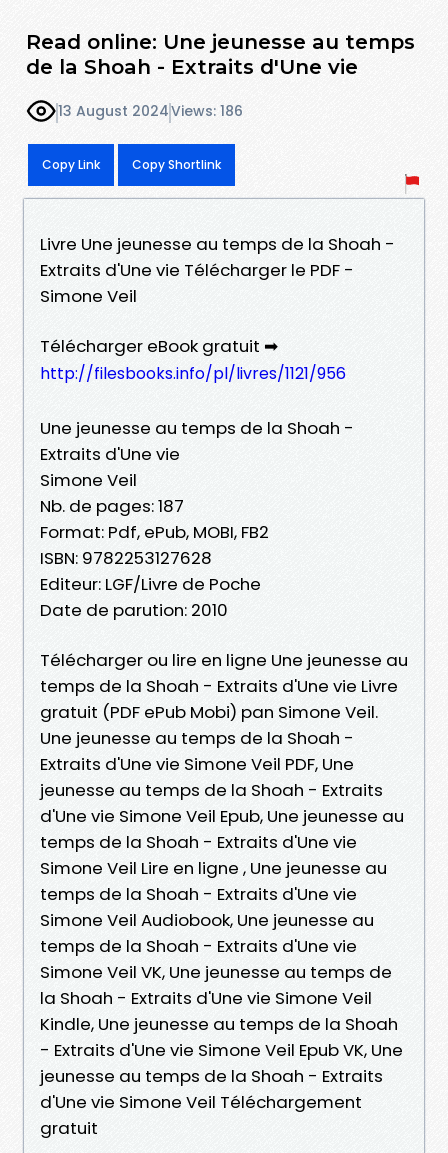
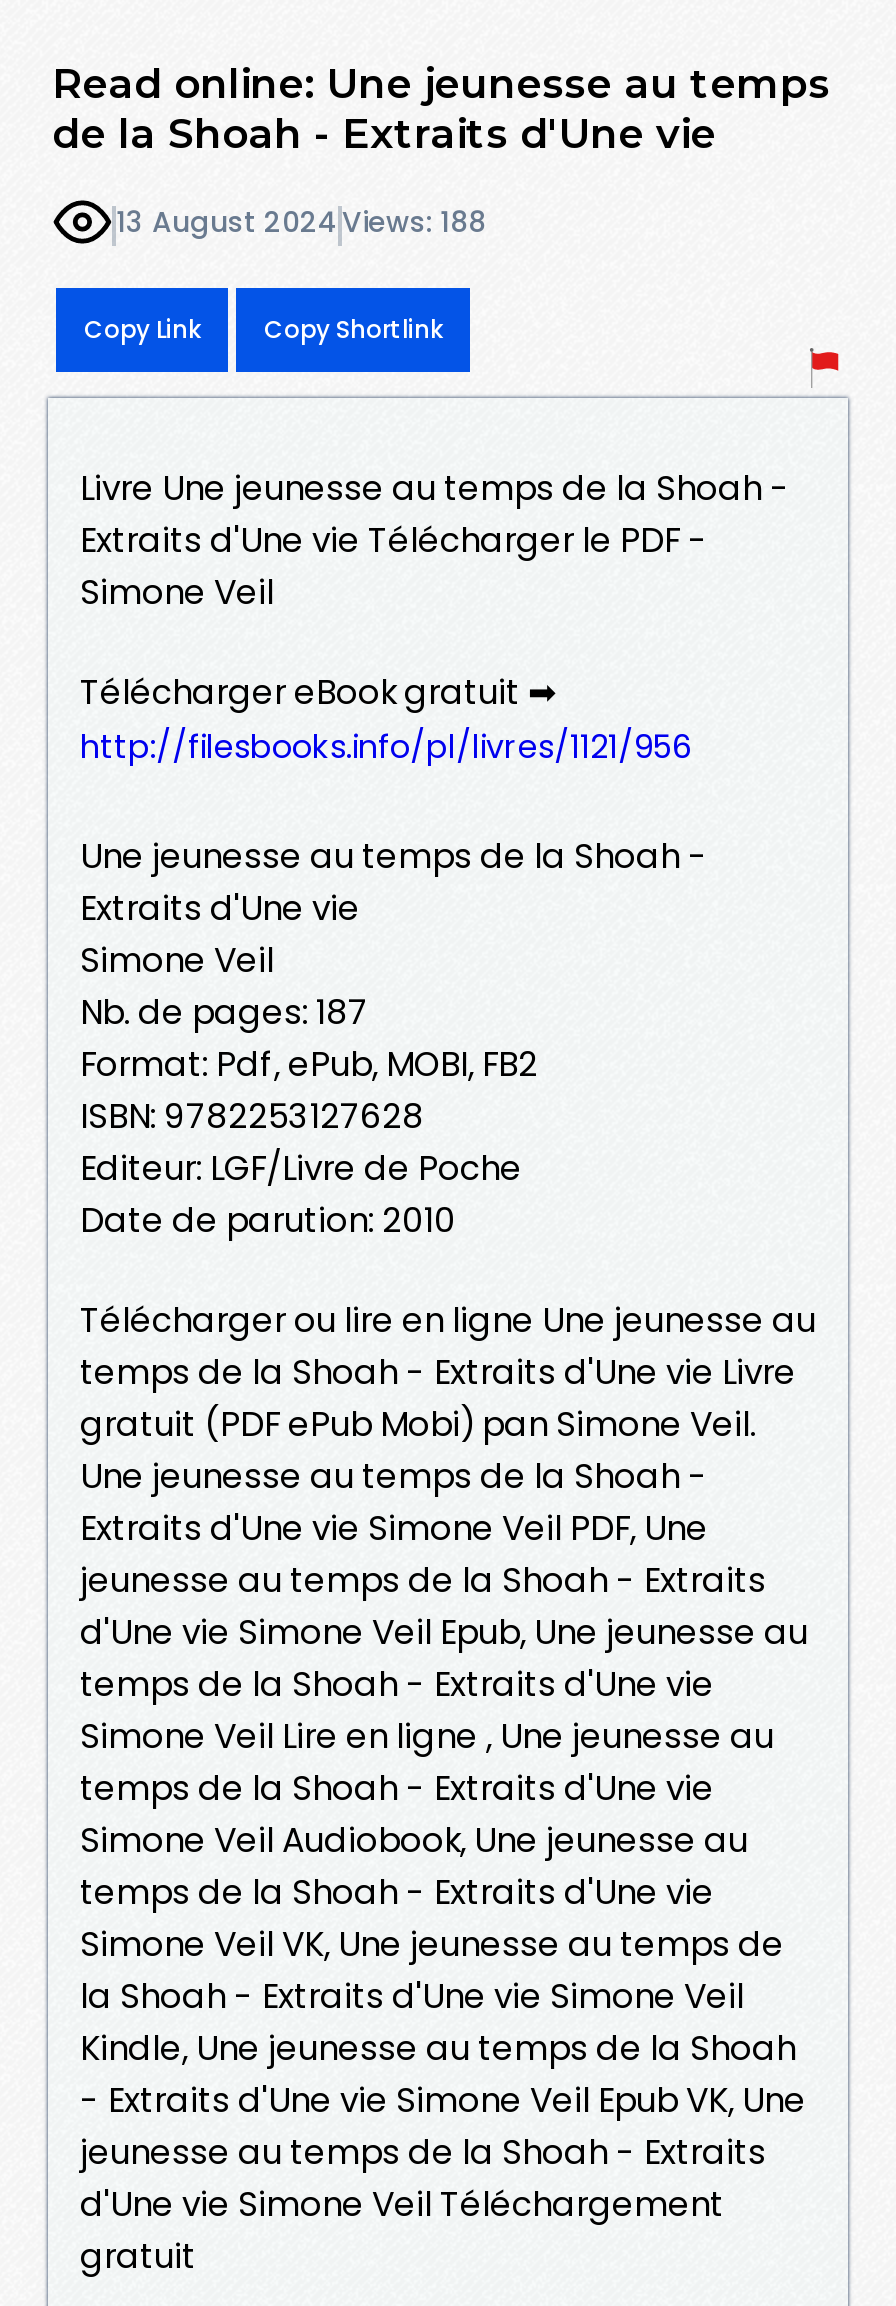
- 13 August 2024 Views: 186
+ 13 August 2024 Views: 188
